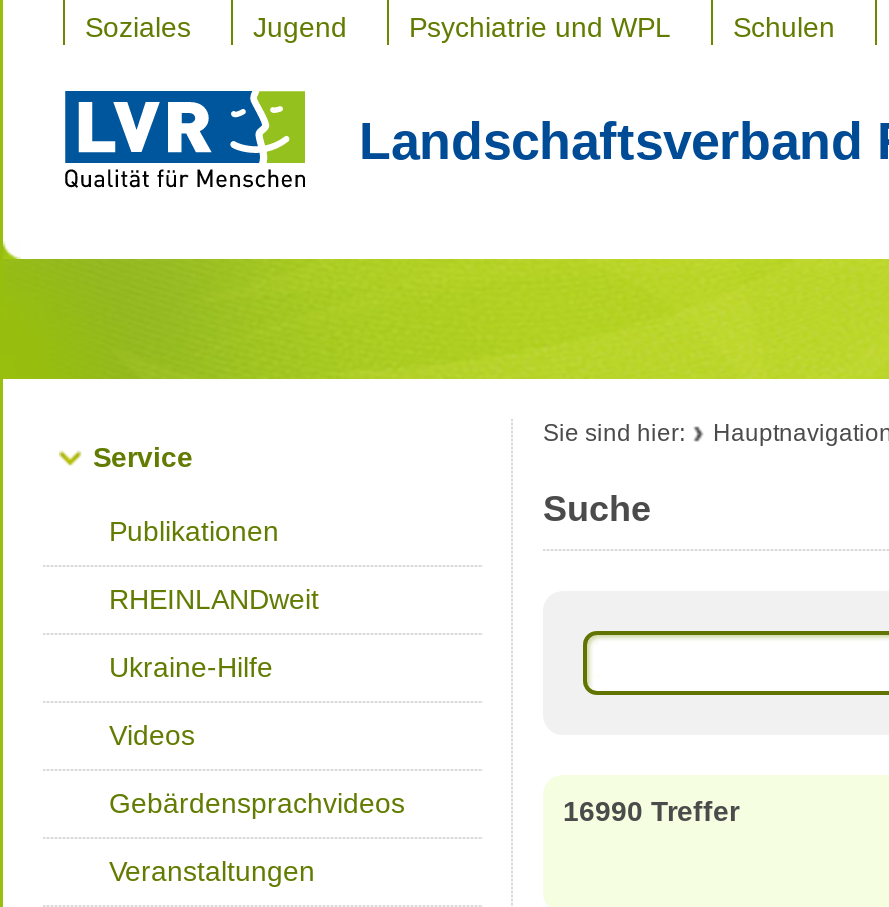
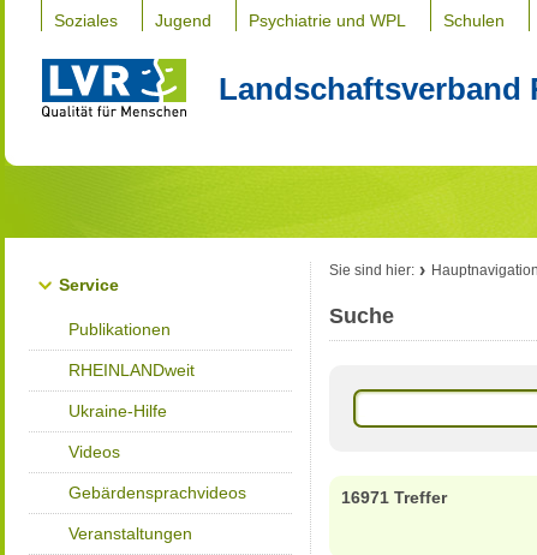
- 16990 Treffer
+ 16971 Treffer
